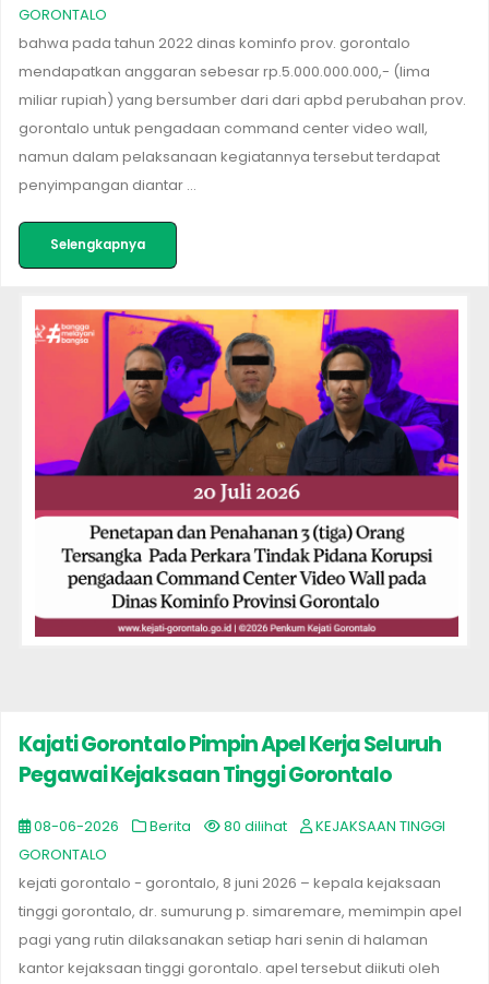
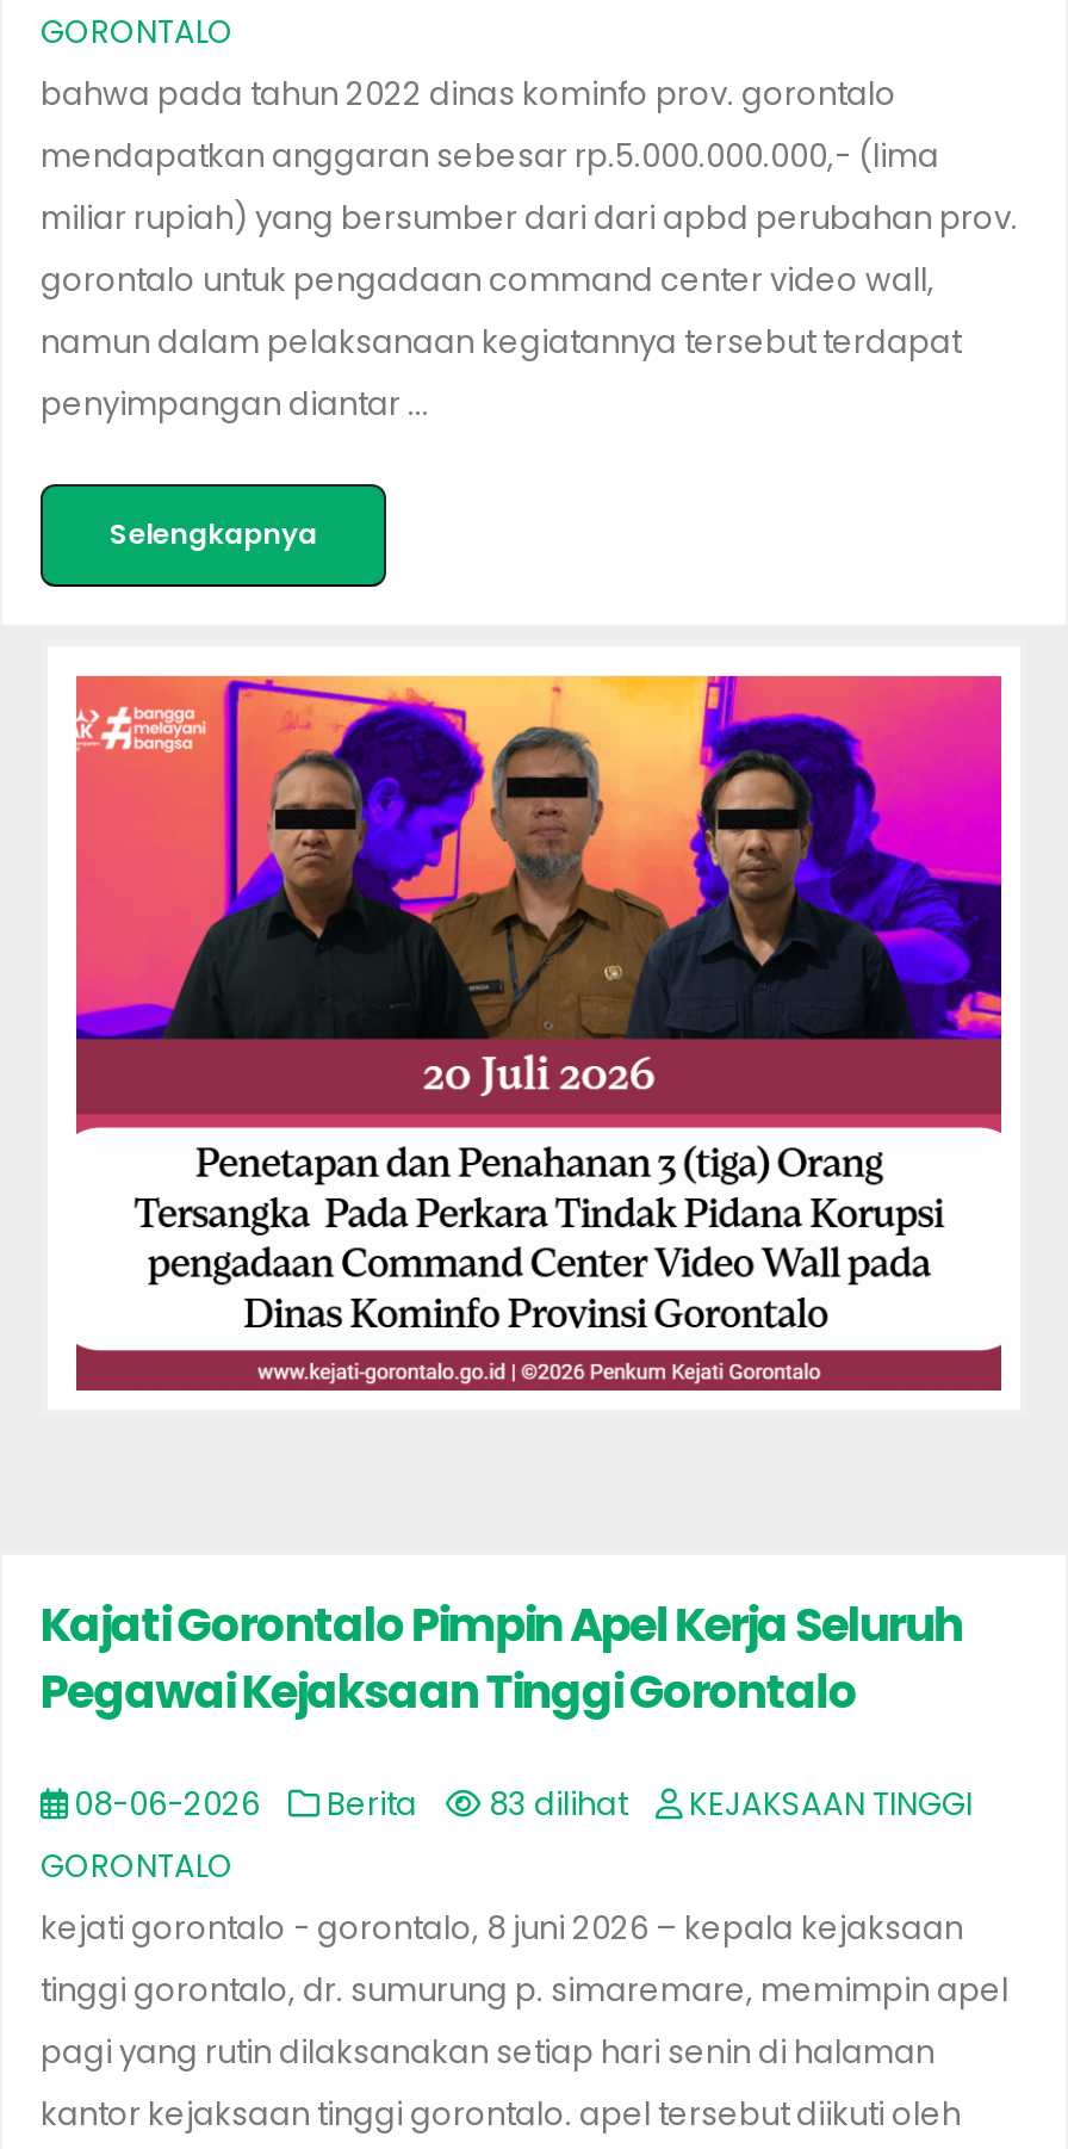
- 08-06-2026 Berita 80 dilihat KEJAKSAAN TINGGI
+ 08-06-2026 Berita 83 dilihat KEJAKSAAN TINGGI
